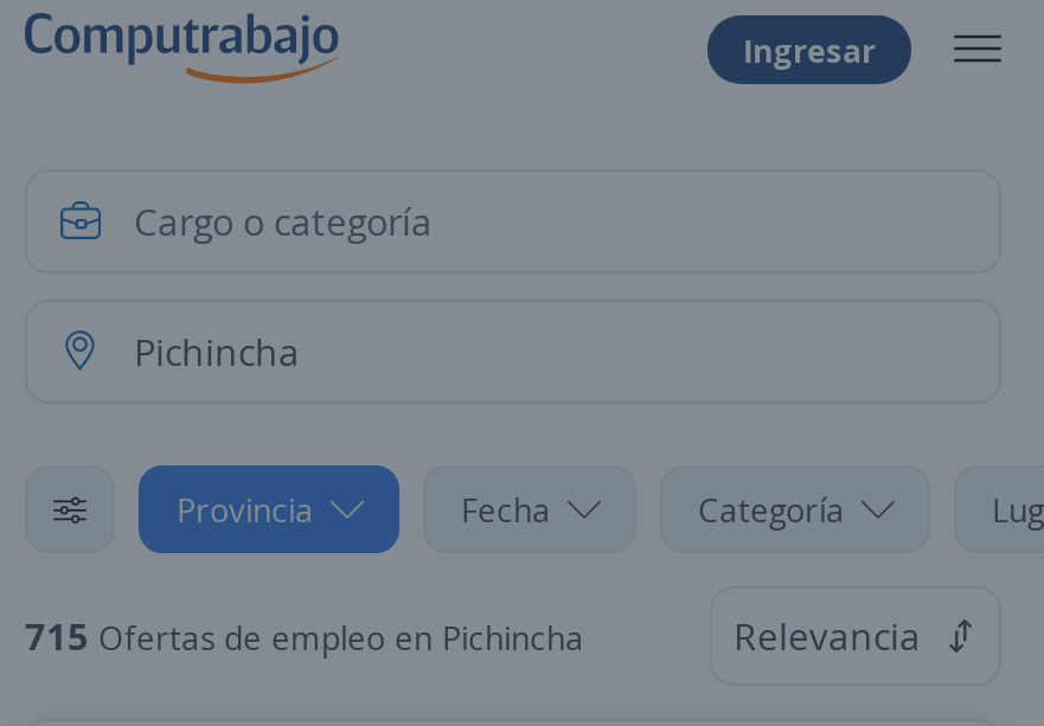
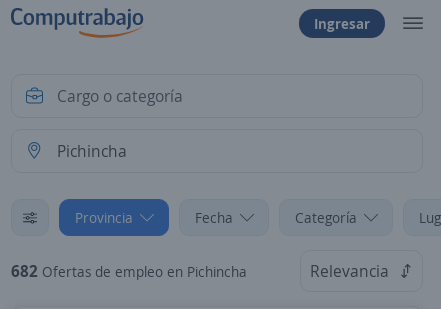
- 715 Ofertas de empleo en Pichincha
+ 682 Ofertas de empleo en Pichincha
